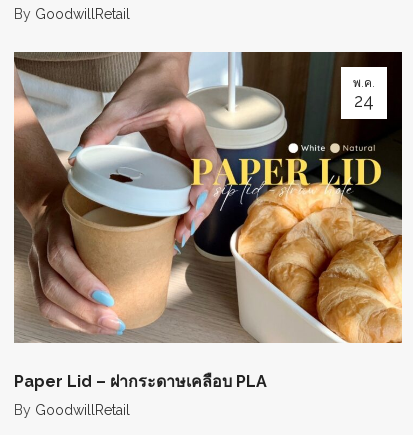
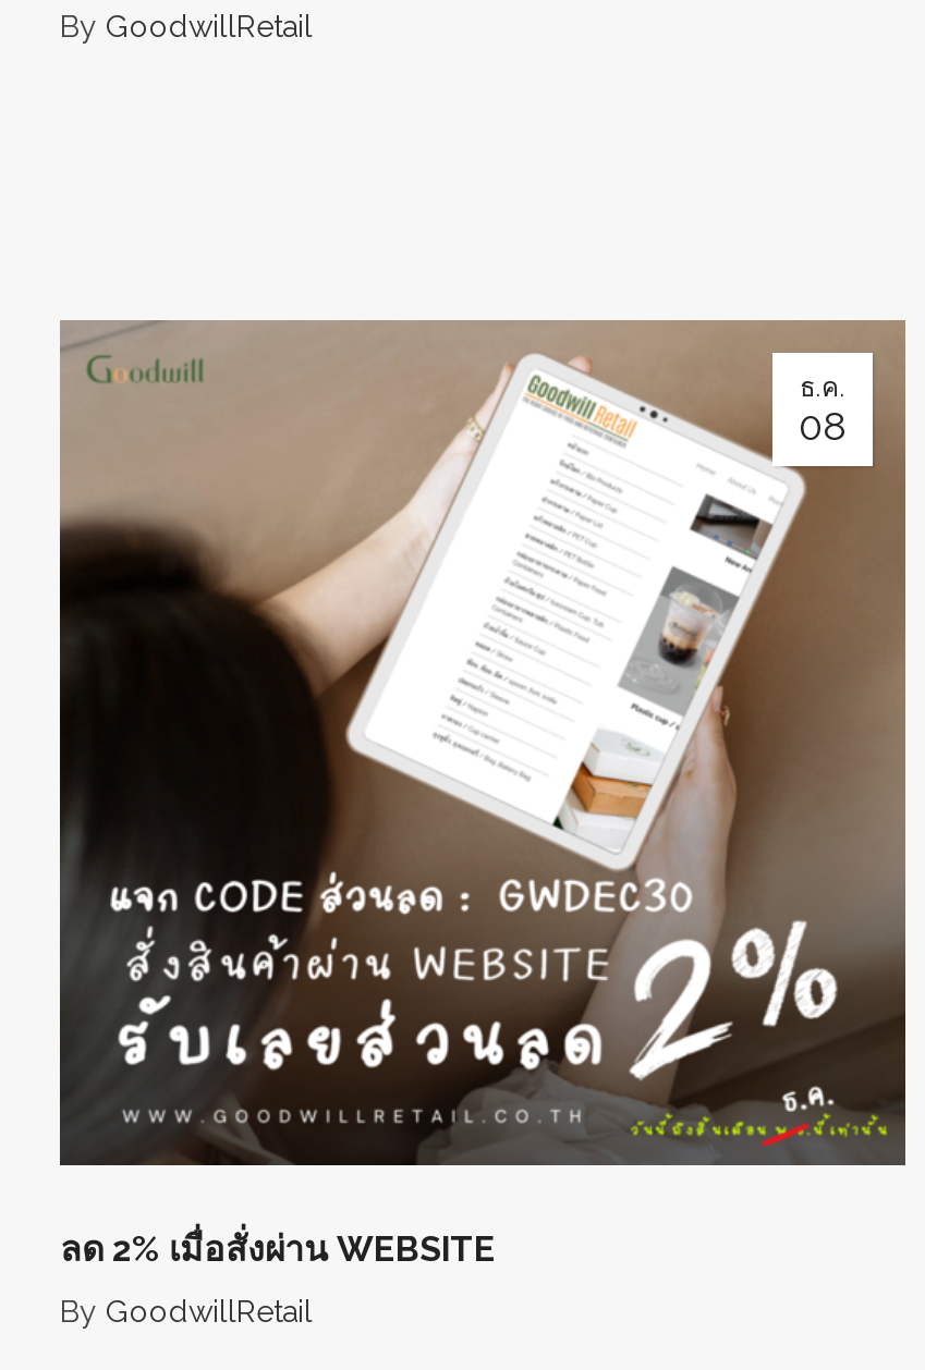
- [image]
- พ.ค.
- 24
+ [image]
+ ธ.ค.
+ 08

- Paper Lid – ฝากระดาษเคลือบ PLA
+ ลด 2% เมื่อสั่งผ่าน WEBSITE
